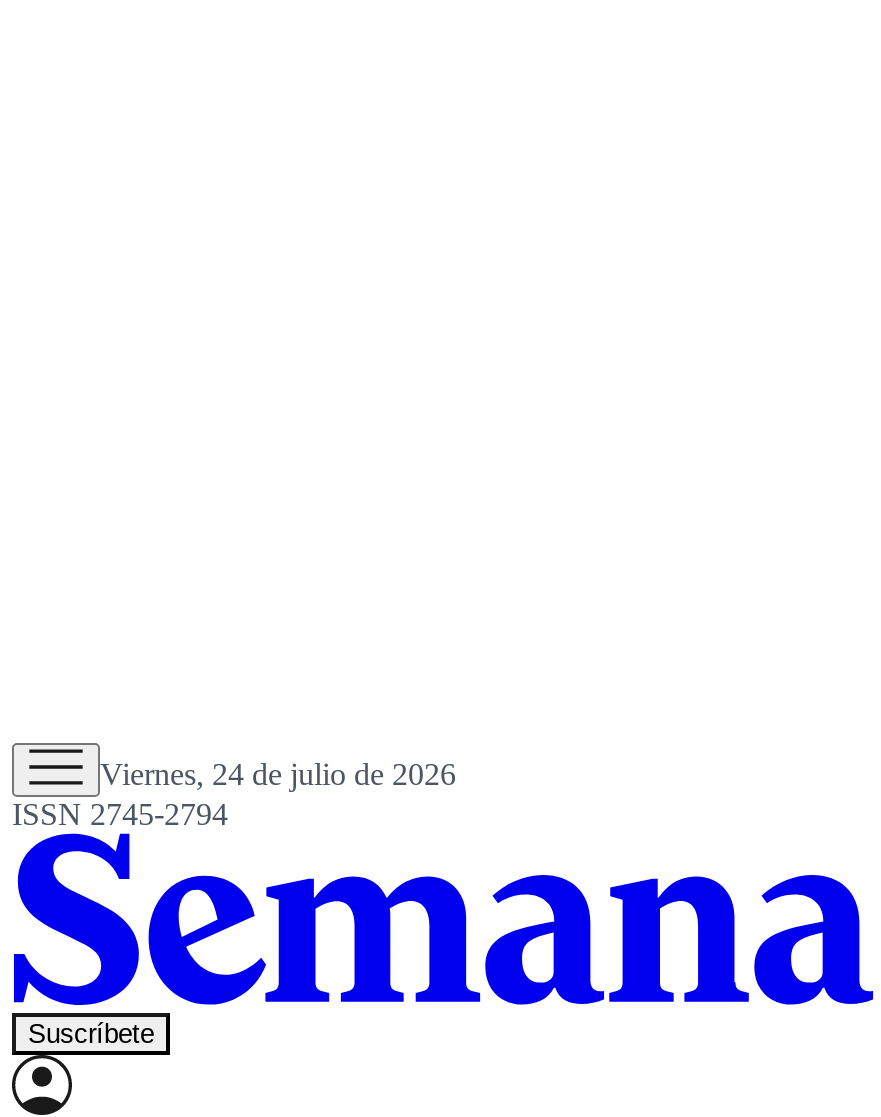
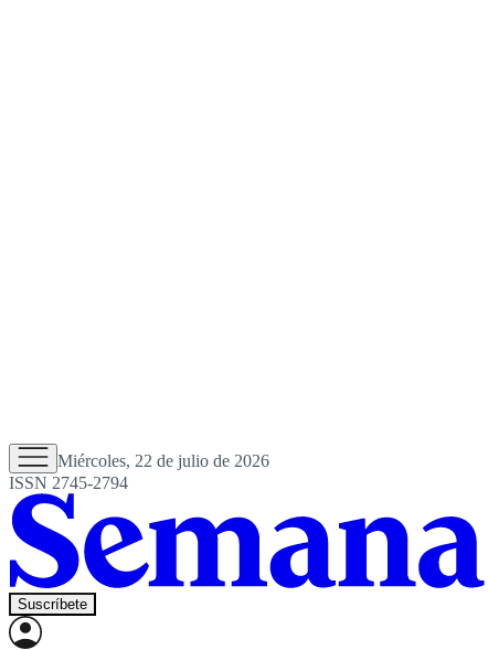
- Viernes, 24 de julio de 2026
+ Miércoles, 22 de julio de 2026
